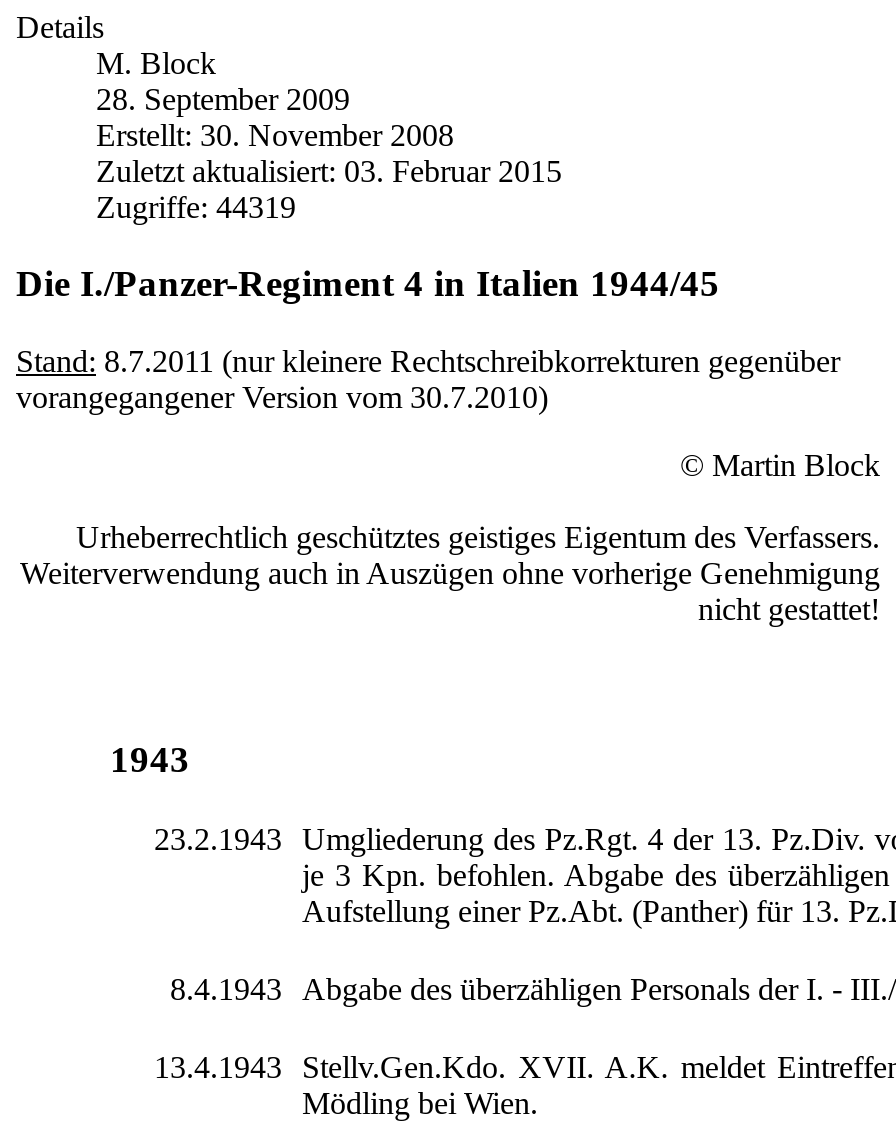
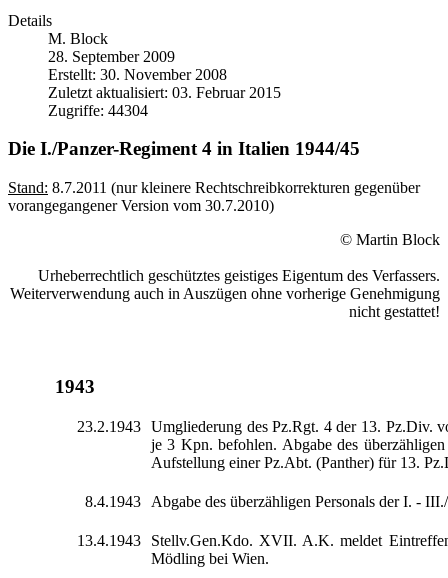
- Zugriffe: 44319
+ Zugriffe: 44304
